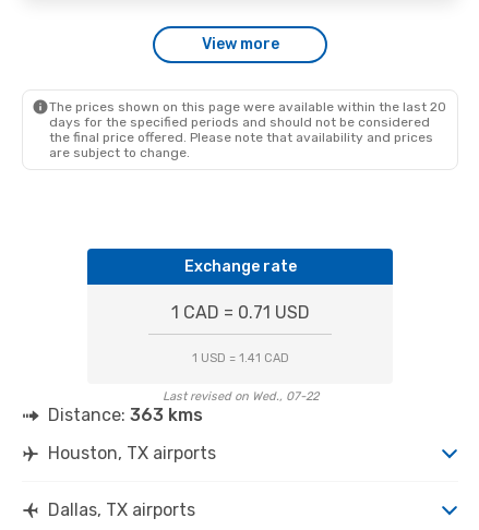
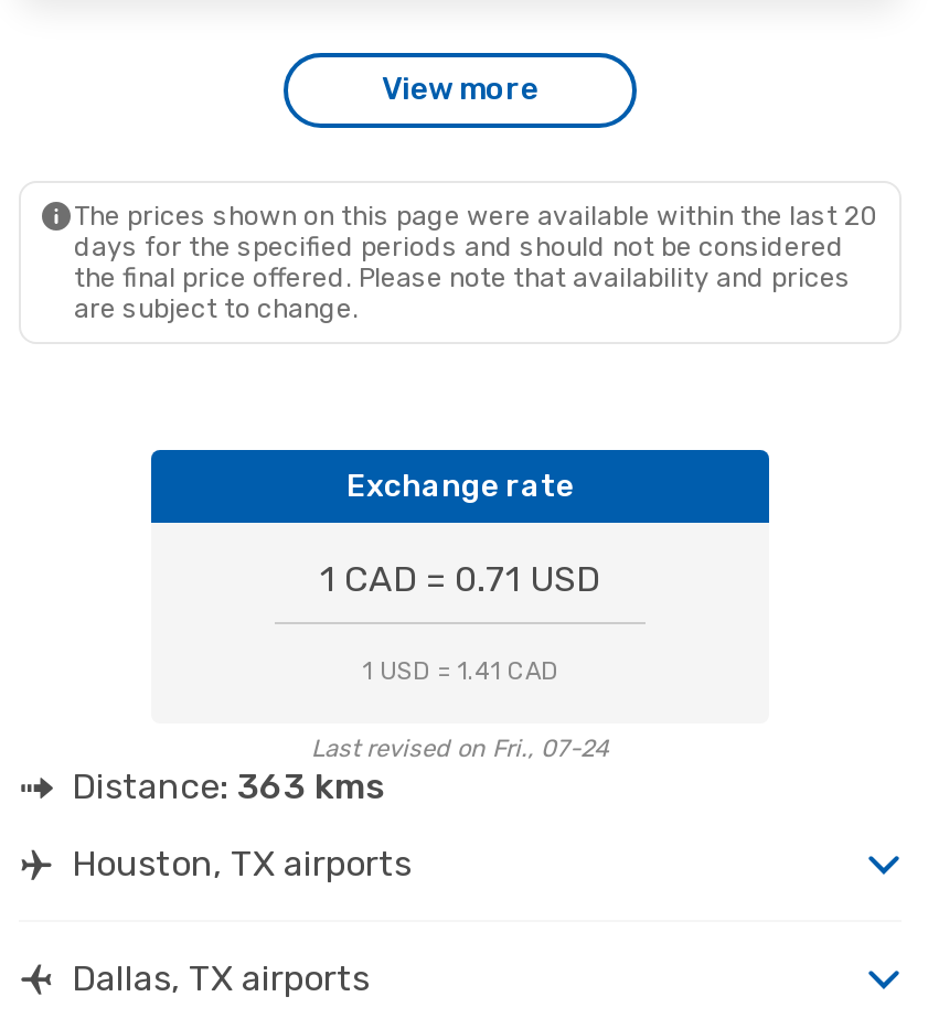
- Last revised on Wed., 07-22
+ Last revised on Fri., 07-24
